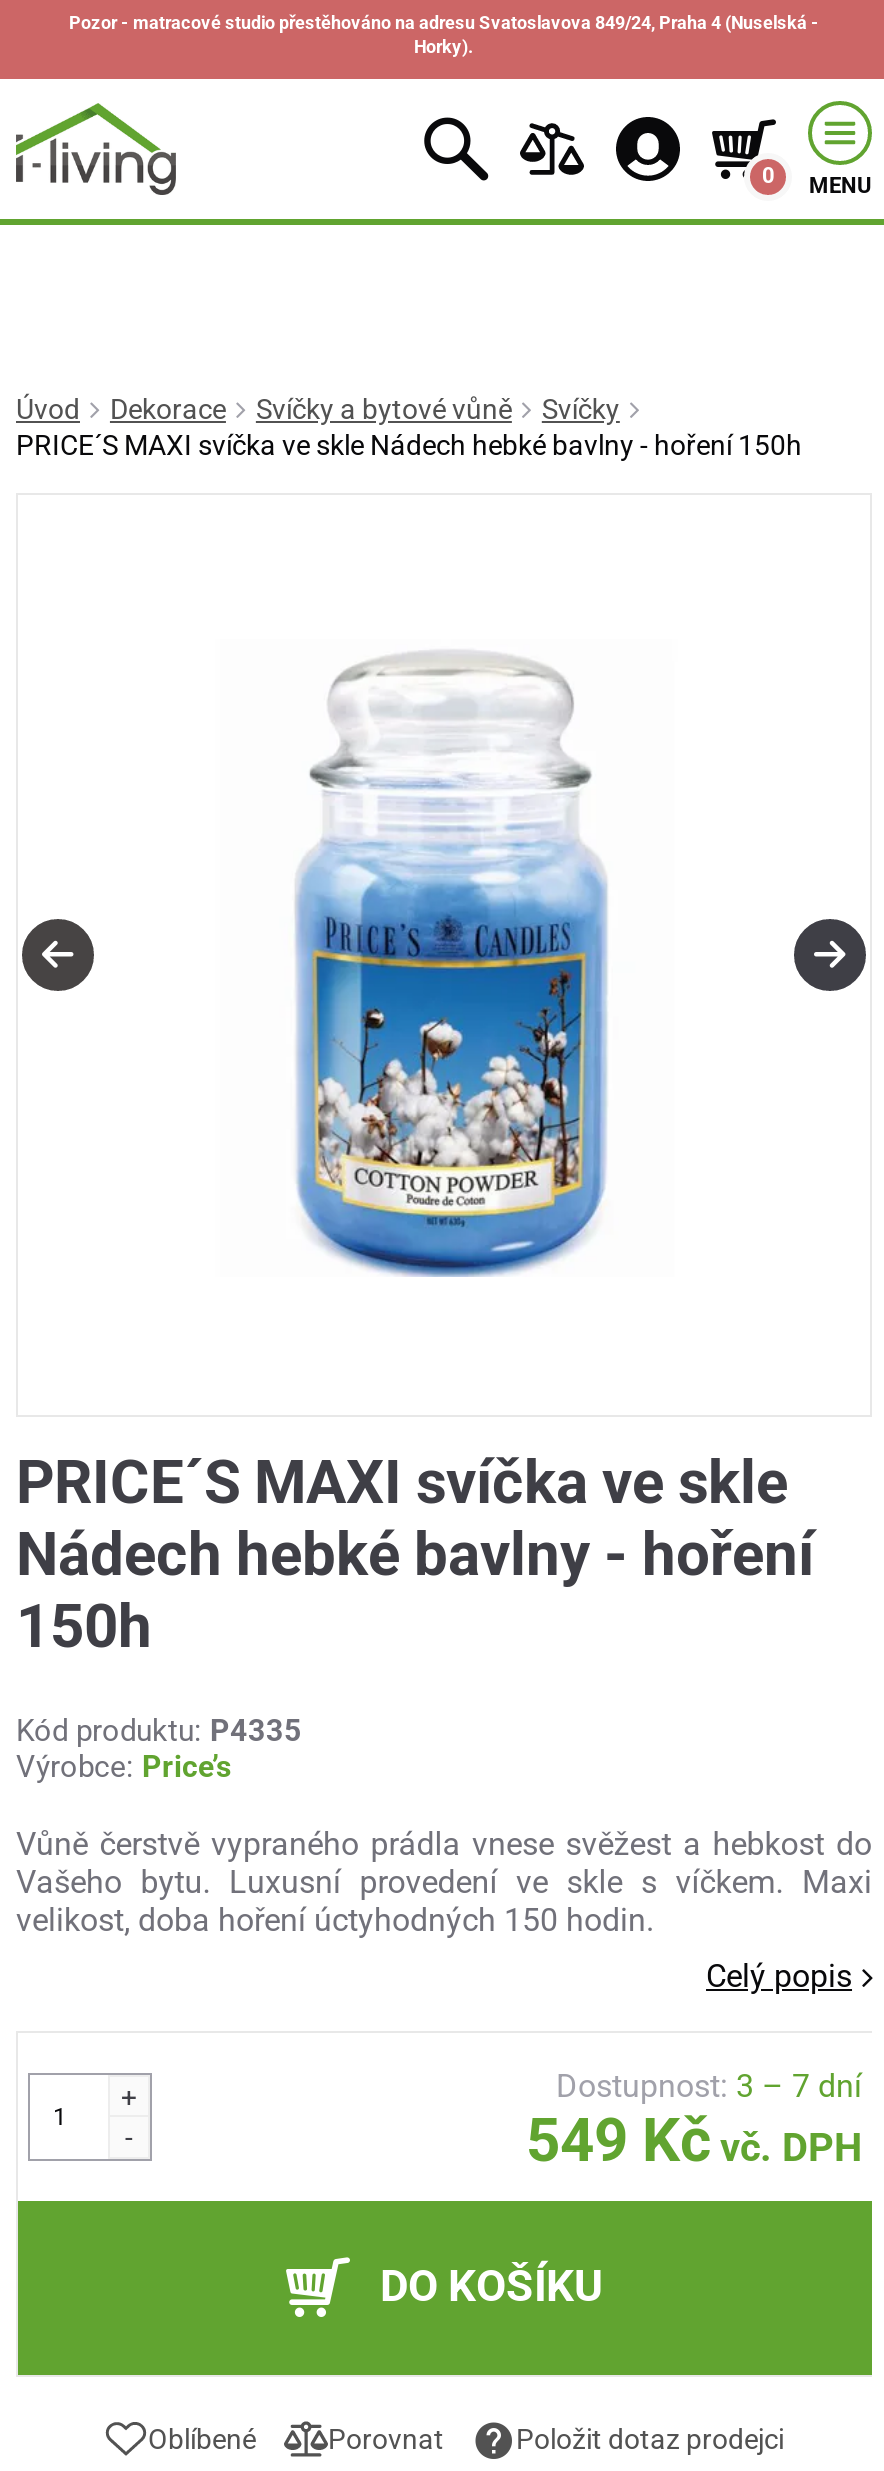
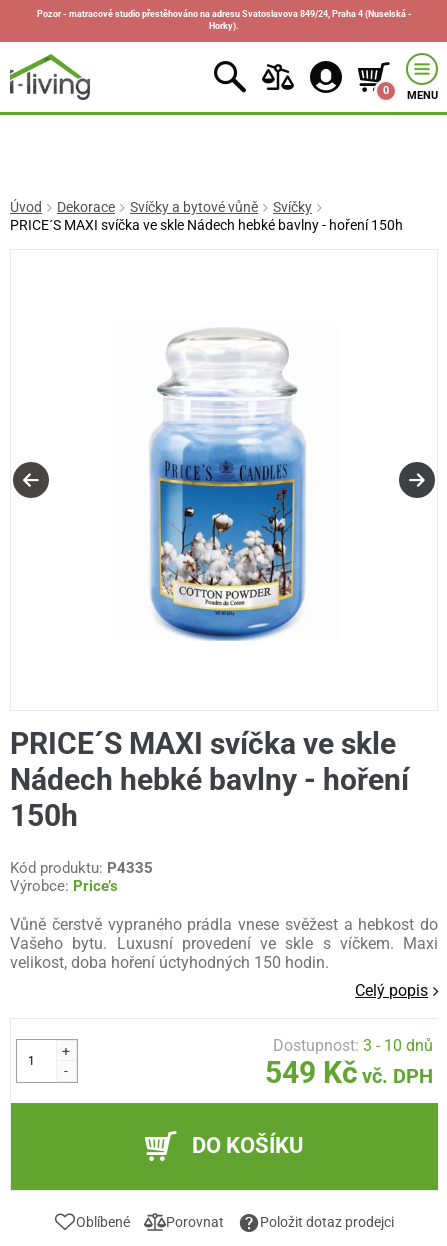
- Dostupnost: 3 – 7 dní
+ Dostupnost: 3 - 10 dnů
